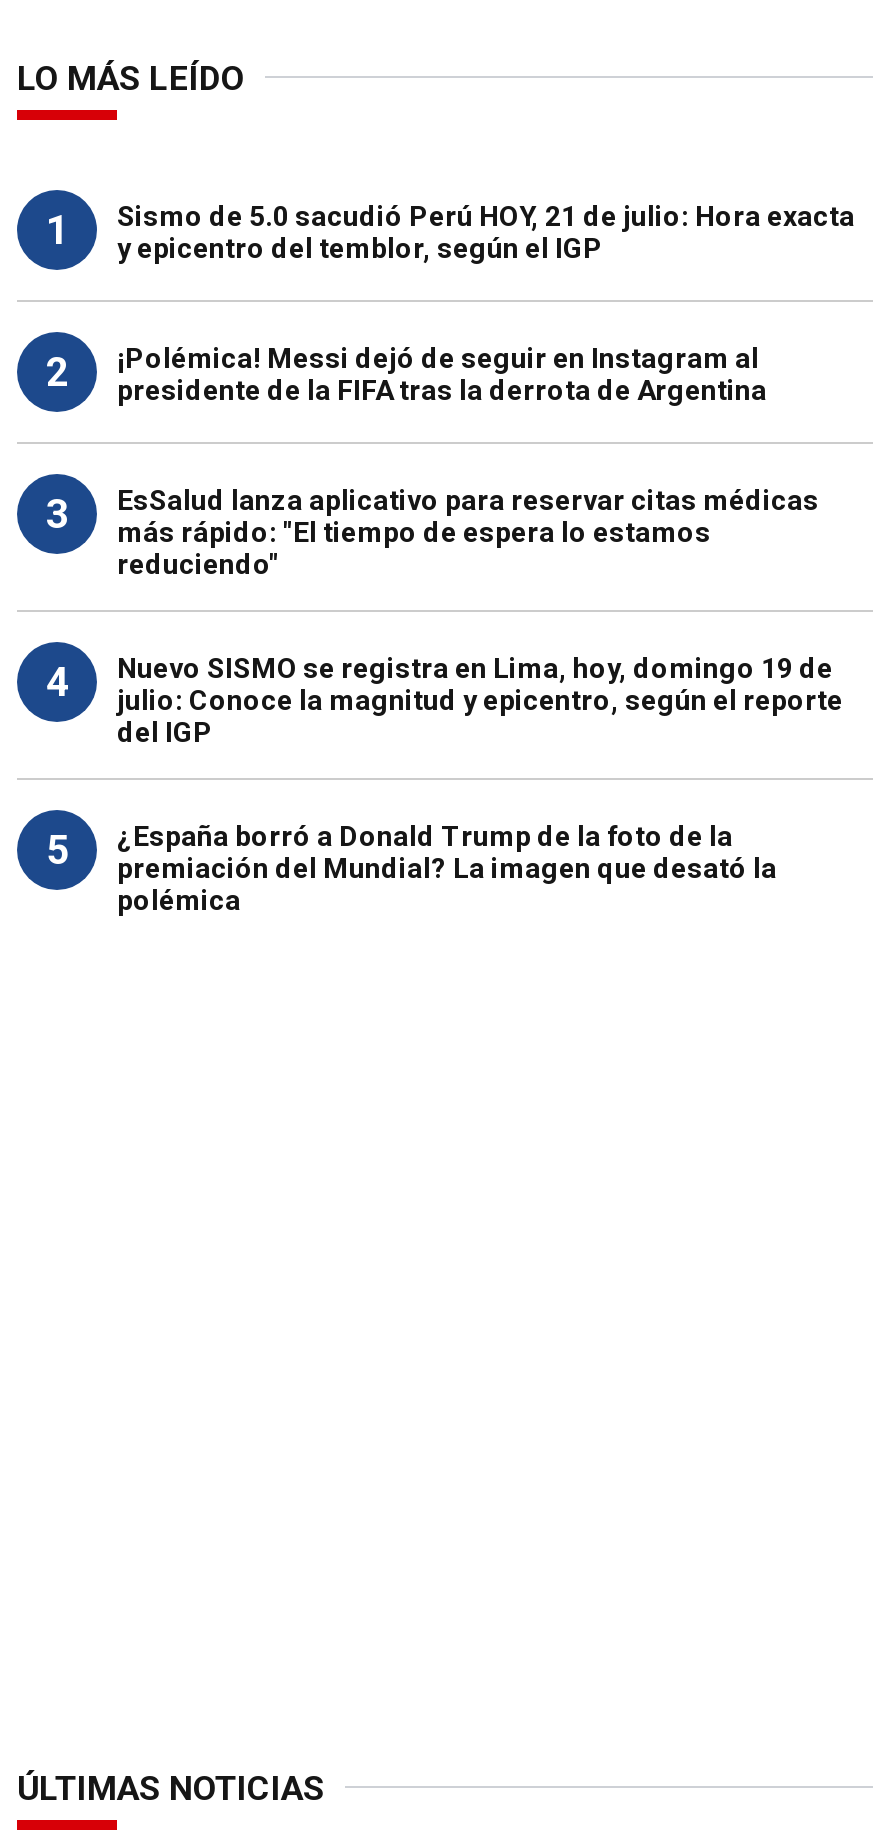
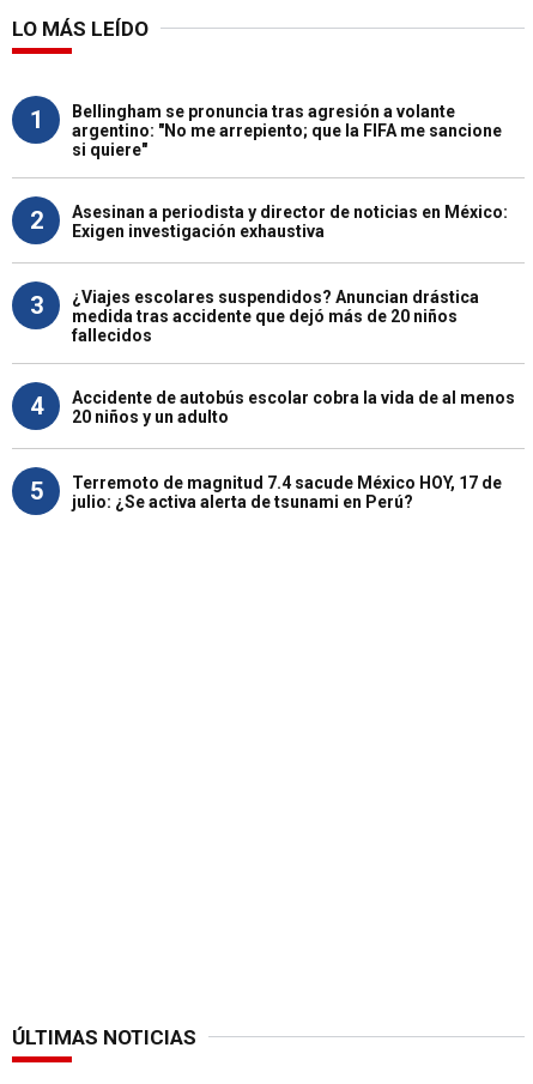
- Sismo de 5.0 sacudió Perú HOY, 21 de julio: Hora exacta
- y epicentro del temblor, según el IGP
+ Bellingham se pronuncia tras agresión a volante
+ argentino: "No me arrepiento; que la FIFA me sancione
+ si quiere"

- ¡Polémica! Messi dejó de seguir en Instagram al
- presidente de la FIFA tras la derrota de Argentina
+ Asesinan a periodista y director de noticias en México:
+ Exigen investigación exhaustiva

- EsSalud lanza aplicativo para reservar citas médicas
- más rápido: "El tiempo de espera lo estamos
- reduciendo"
+ ¿Viajes escolares suspendidos? Anuncian drástica
+ medida tras accidente que dejó más de 20 niños
+ fallecidos

- Nuevo SISMO se registra en Lima, hoy, domingo 19 de
- julio: Conoce la magnitud y epicentro, según el reporte
- del IGP
+ Accidente de autobús escolar cobra la vida de al menos
+ 20 niños y un adulto

- ¿España borró a Donald Trump de la foto de la
- premiación del Mundial? La imagen que desató la
- polémica
+ Terremoto de magnitud 7.4 sacude México HOY, 17 de
+ julio: ¿Se activa alerta de tsunami en Perú?
